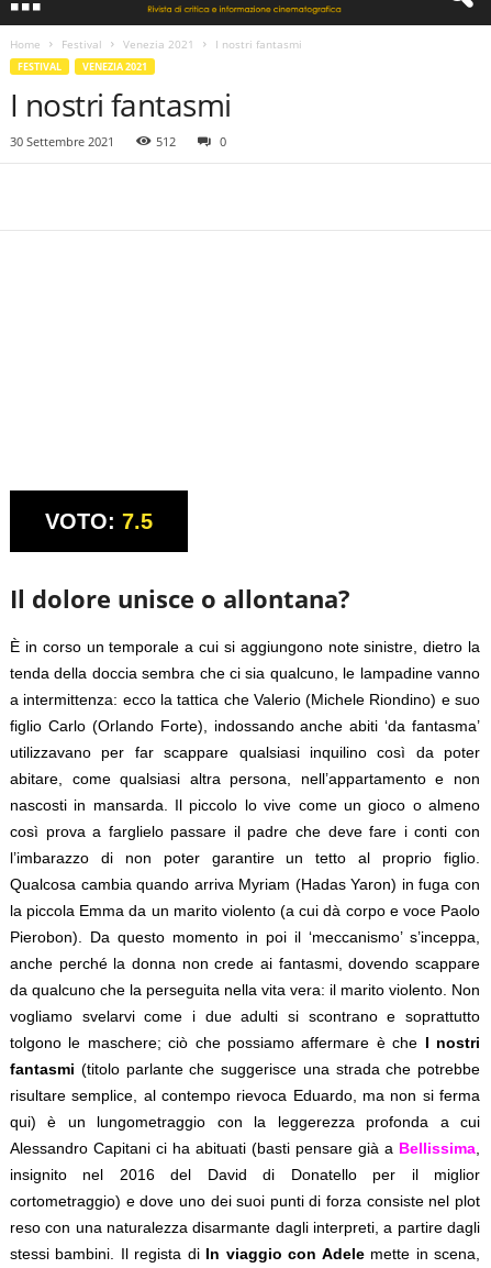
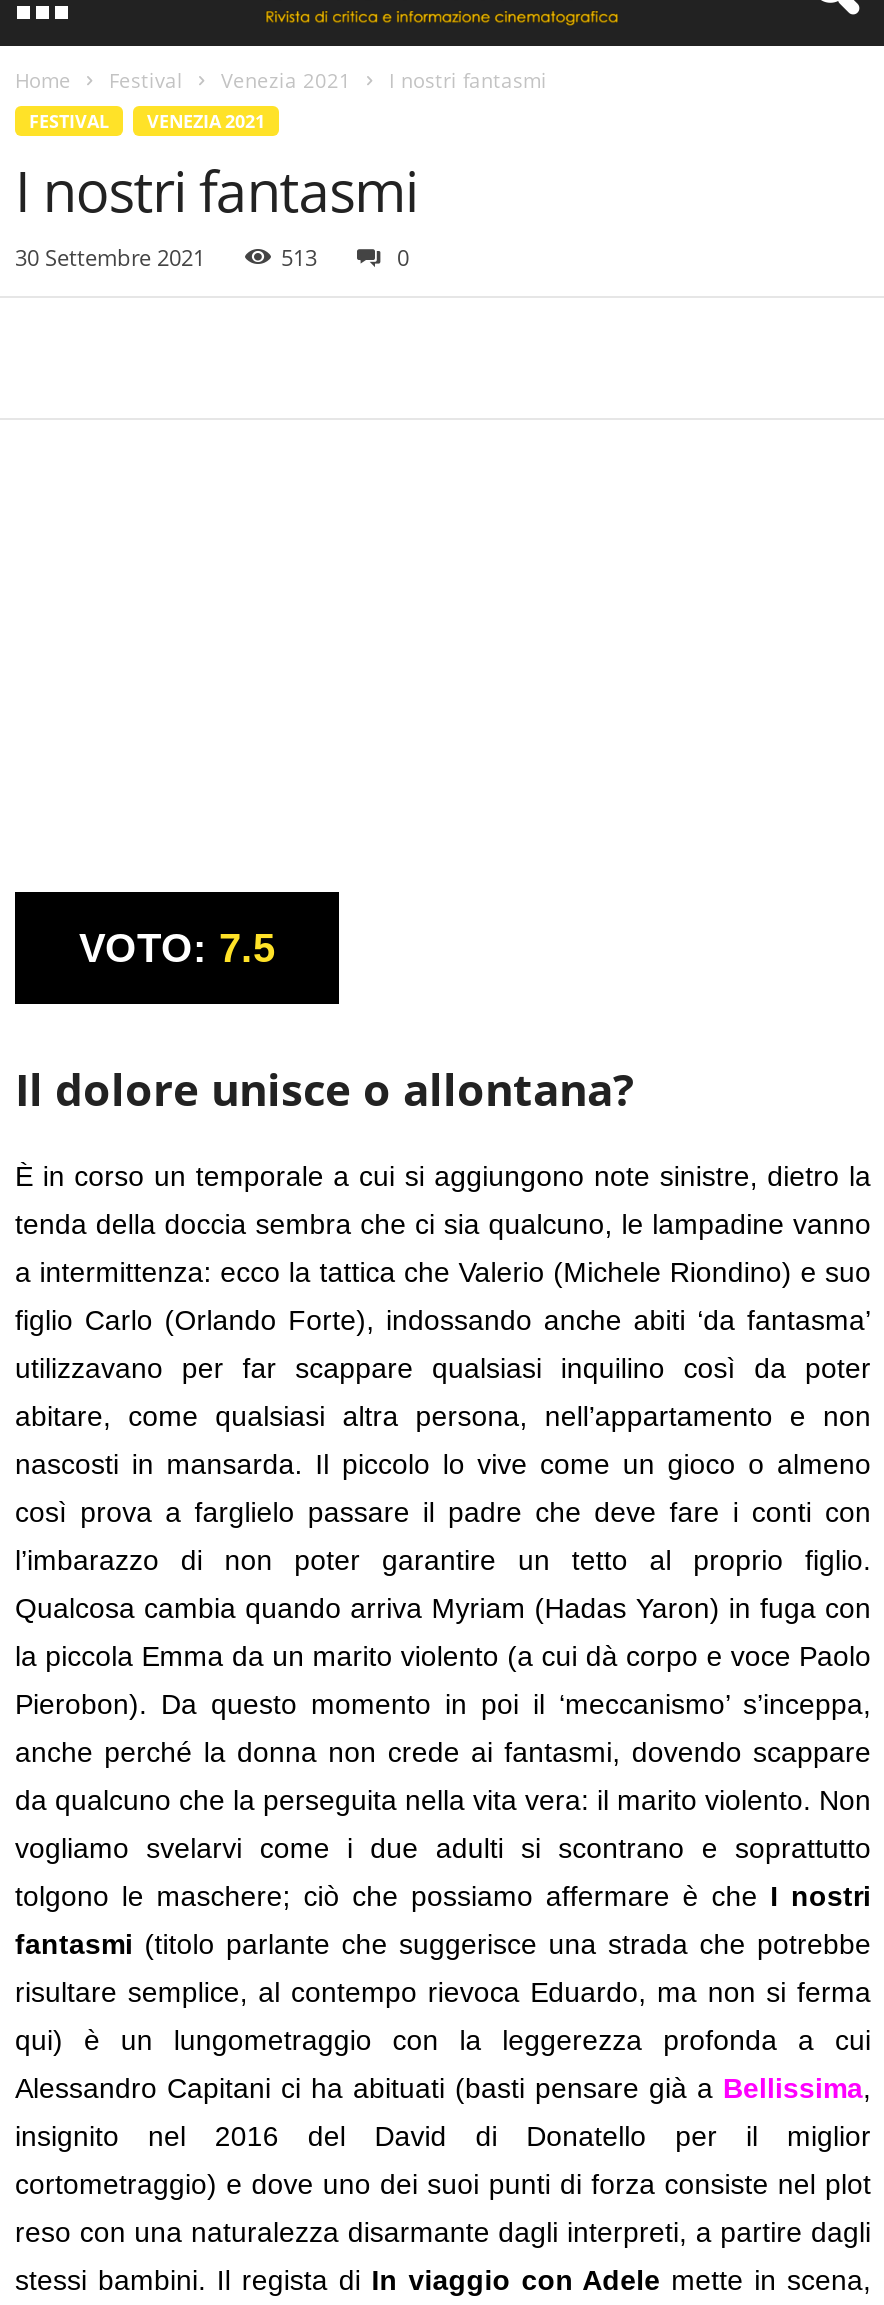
- 512
+ 513
